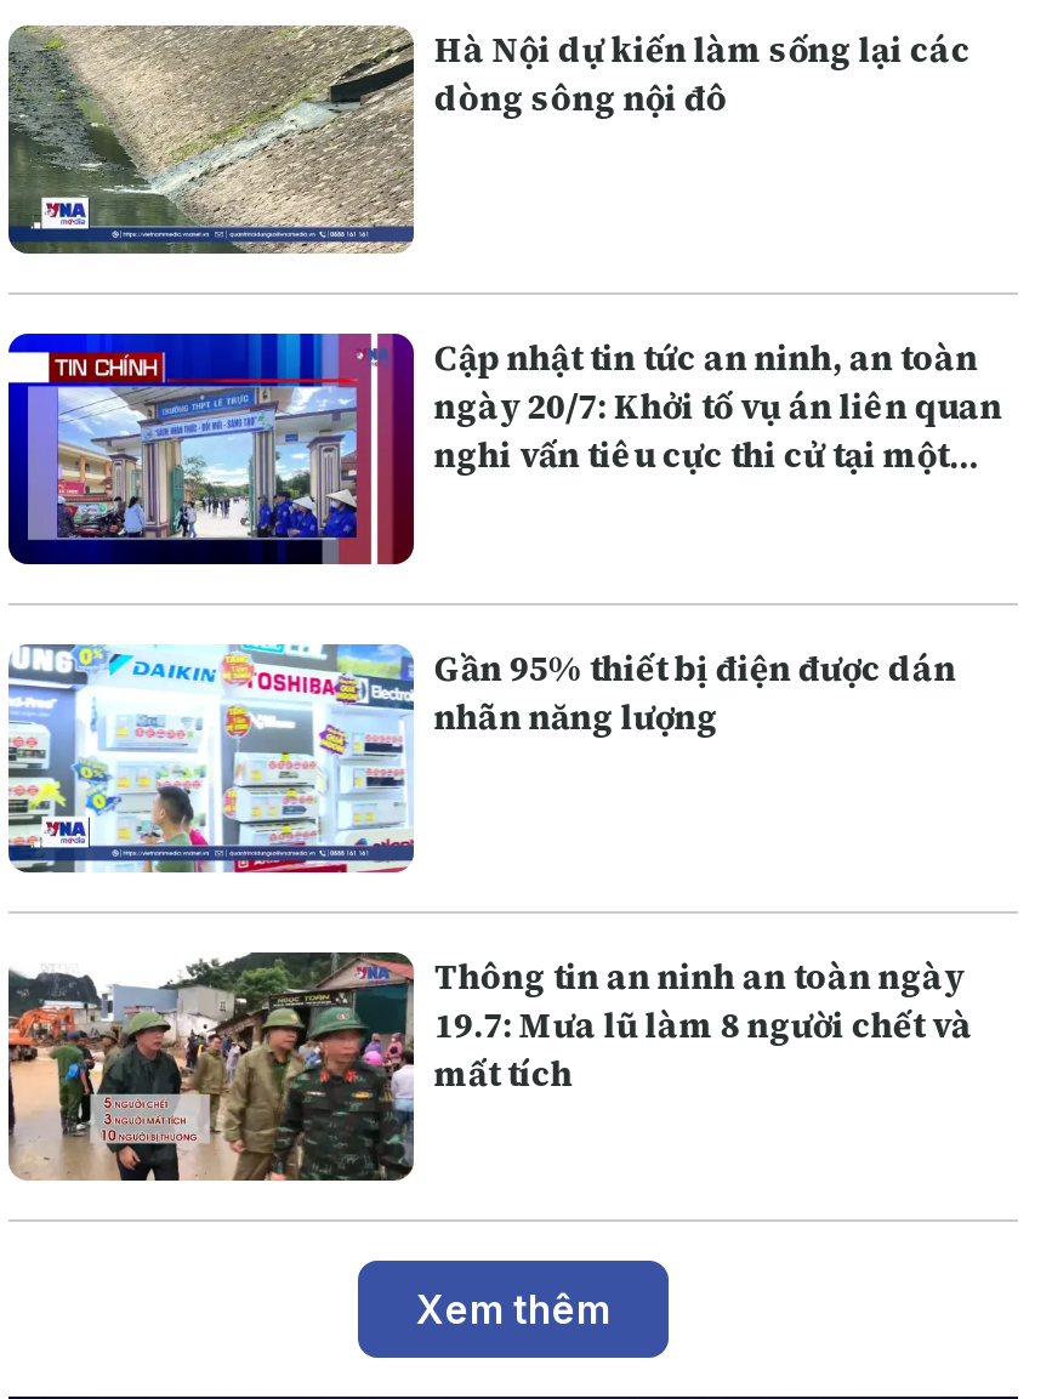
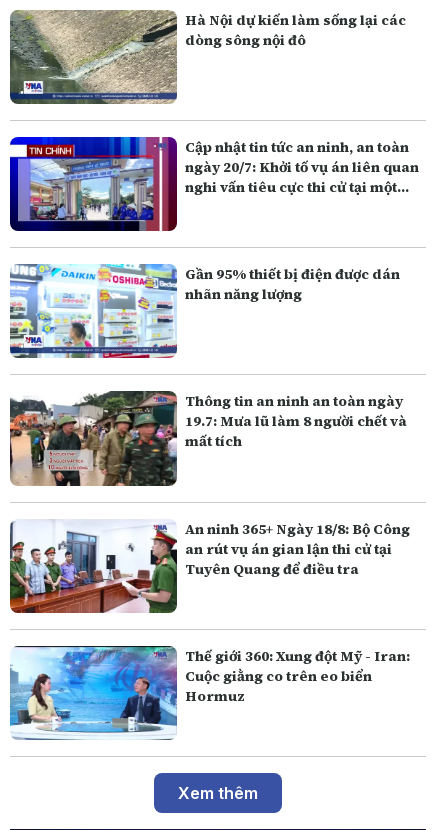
+ [image]
+ An ninh 365+ Ngày 18/8: Bộ Công
+ an rút vụ án gian lận thi cử tại
+ Tuyên Quang để điều tra

+ [image]
+ Thế giới 360: Xung đột Mỹ - Iran:
+ Cuộc giằng co trên eo biển
+ Hormuz
